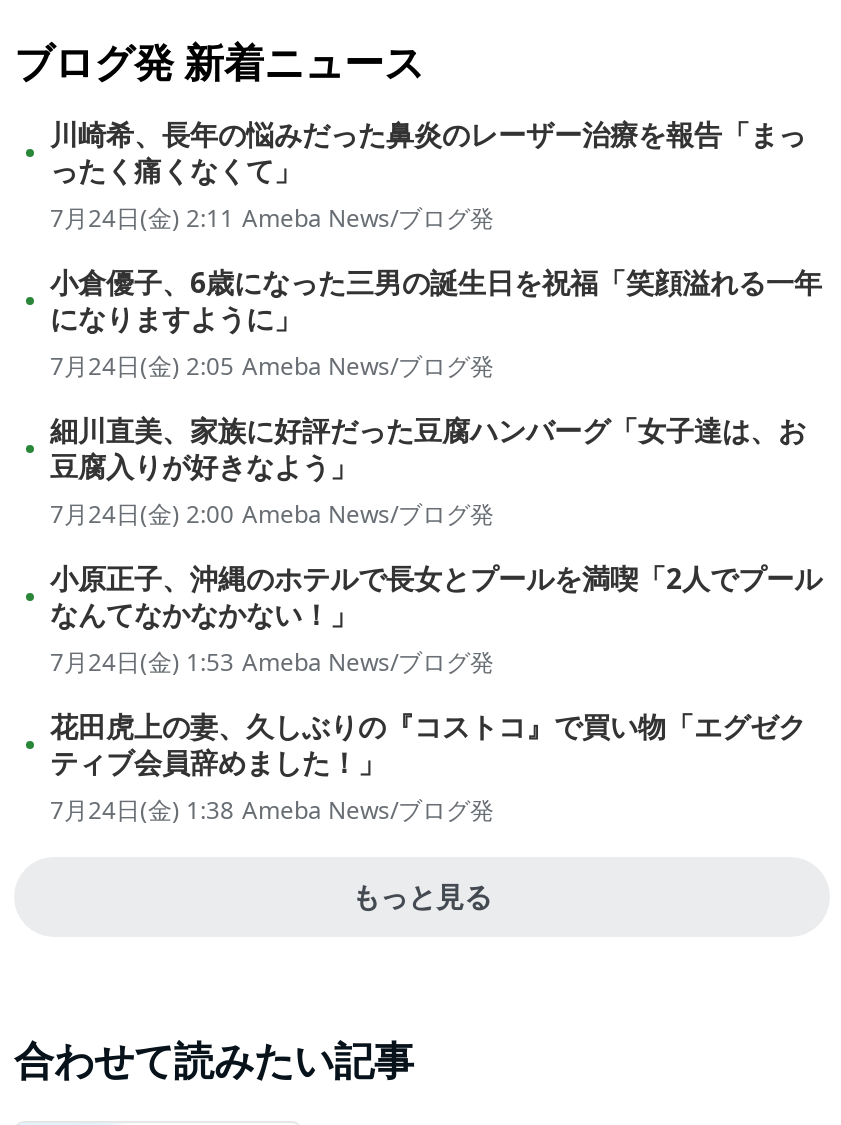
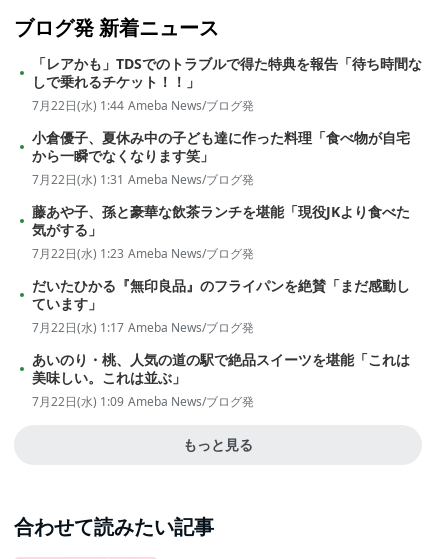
- 川崎希、長年の悩みだった鼻炎のレーザー治療を報告「まっ
- ったく痛くなくて」
- 7月24日(金) 2:11 Ameba News/ブログ発
+ 「レアかも」TDSでのトラブルで得た特典を報告「待ち時間な
+ しで乗れるチケット！！」
+ 7月22日(水) 1:44 Ameba News/ブログ発

- 小倉優子、6歳になった三男の誕生日を祝福「笑顔溢れる一年
- になりますように」
- 7月24日(金) 2:05 Ameba News/ブログ発
+ 小倉優子、夏休み中の子ども達に作った料理「食べ物が自宅
+ から一瞬でなくなります笑」
+ 7月22日(水) 1:31 Ameba News/ブログ発

- 細川直美、家族に好評だった豆腐ハンバーグ「女子達は、お
- 豆腐入りが好きなよう」
- 7月24日(金) 2:00 Ameba News/ブログ発
+ 藤あや子、孫と豪華な飲茶ランチを堪能「現役JKより食べた
+ 気がする」
+ 7月22日(水) 1:23 Ameba News/ブログ発

- 小原正子、沖縄のホテルで長女とプールを満喫「2人でプール
- なんてなかなかない！」
- 7月24日(金) 1:53 Ameba News/ブログ発
+ だいたひかる『無印良品』のフライパンを絶賛「まだ感動し
+ ています」
+ 7月22日(水) 1:17 Ameba News/ブログ発

- 花田虎上の妻、久しぶりの『コストコ』で買い物「エグゼク
- ティブ会員辞めました！」
- 7月24日(金) 1:38 Ameba News/ブログ発
+ あいのり・桃、人気の道の駅で絶品スイーツを堪能「これは
+ 美味しい。これは並ぶ」
+ 7月22日(水) 1:09 Ameba News/ブログ発
